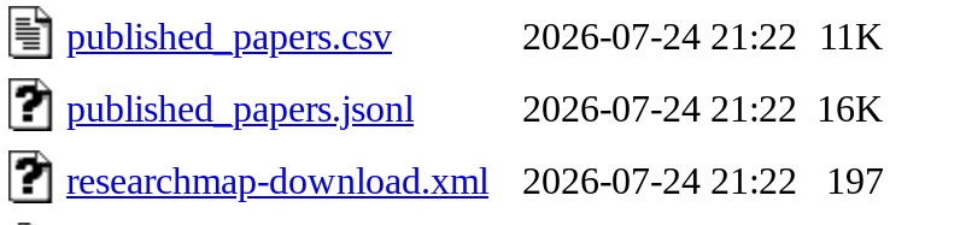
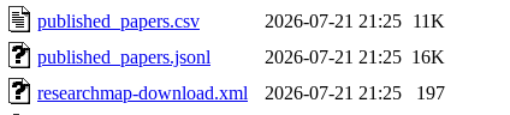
- 2026-07-24 21:22 11K
+ 2026-07-21 21:25 11K

- 2026-07-24 21:22 16K
+ 2026-07-21 21:25 16K

- researchmap-download.xml 2026-07-24 21:22 197
+ researchmap-download.xml 2026-07-21 21:25 197
